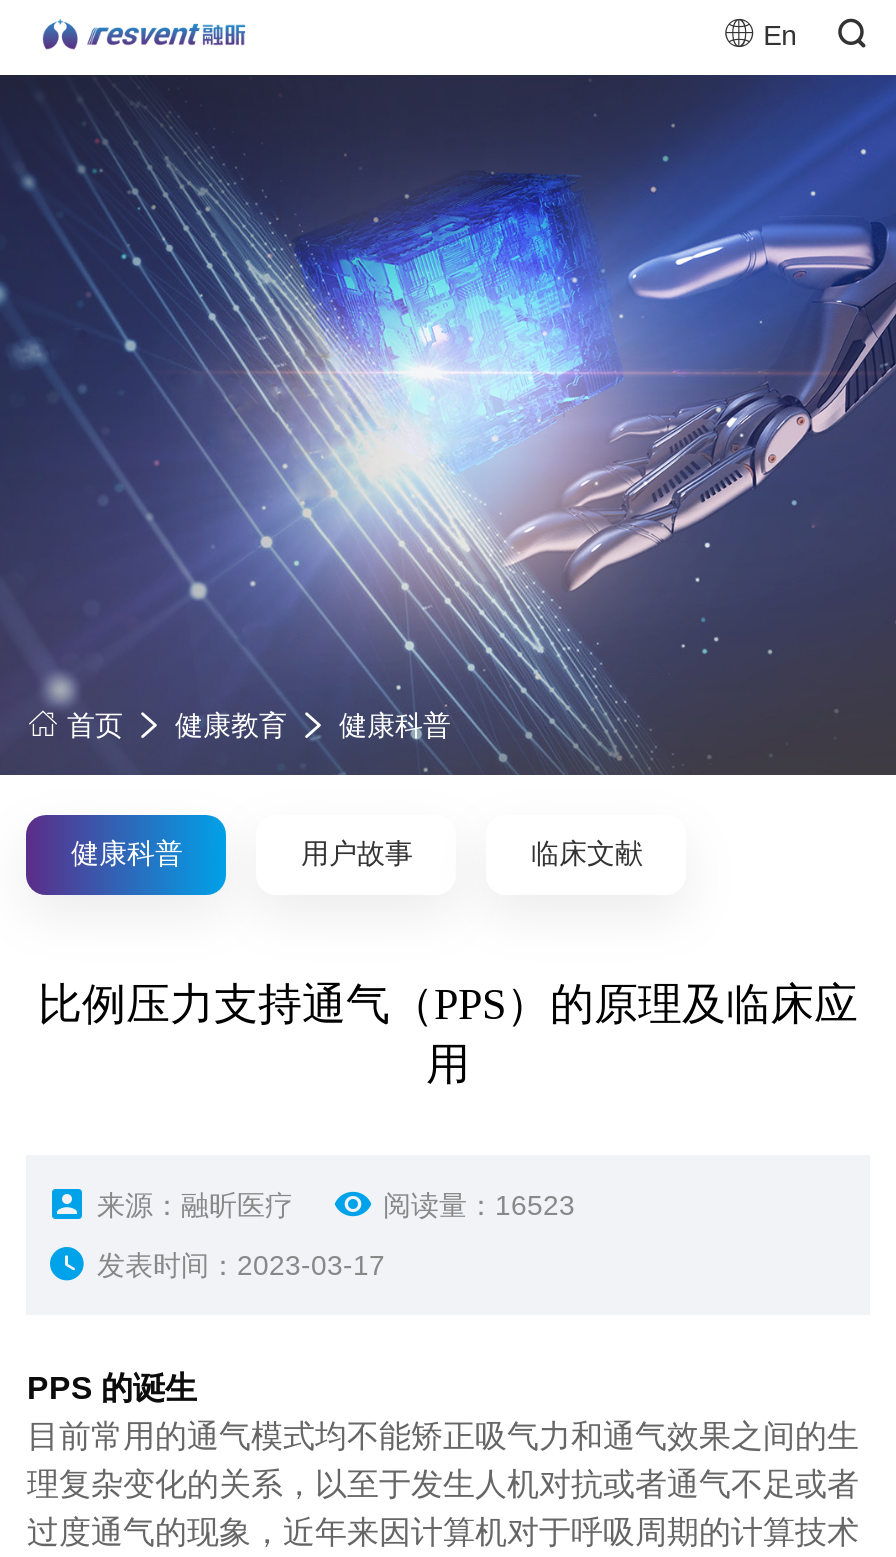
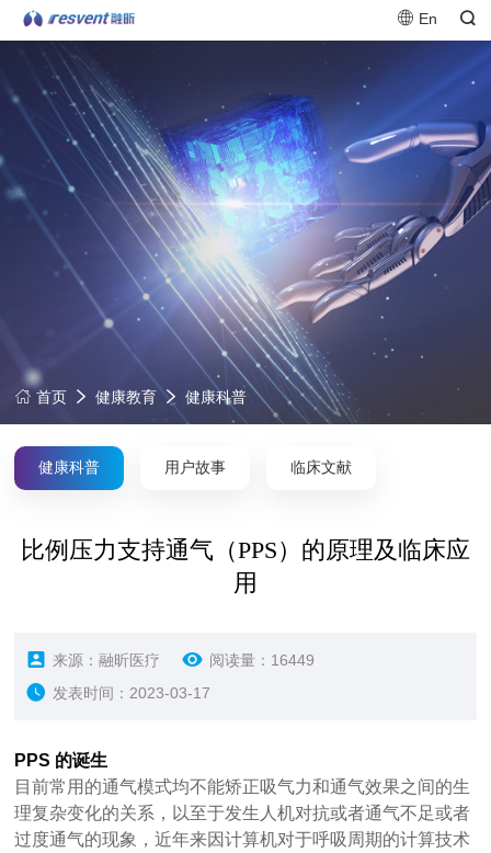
- 阅读量：16523
+ 阅读量：16449
